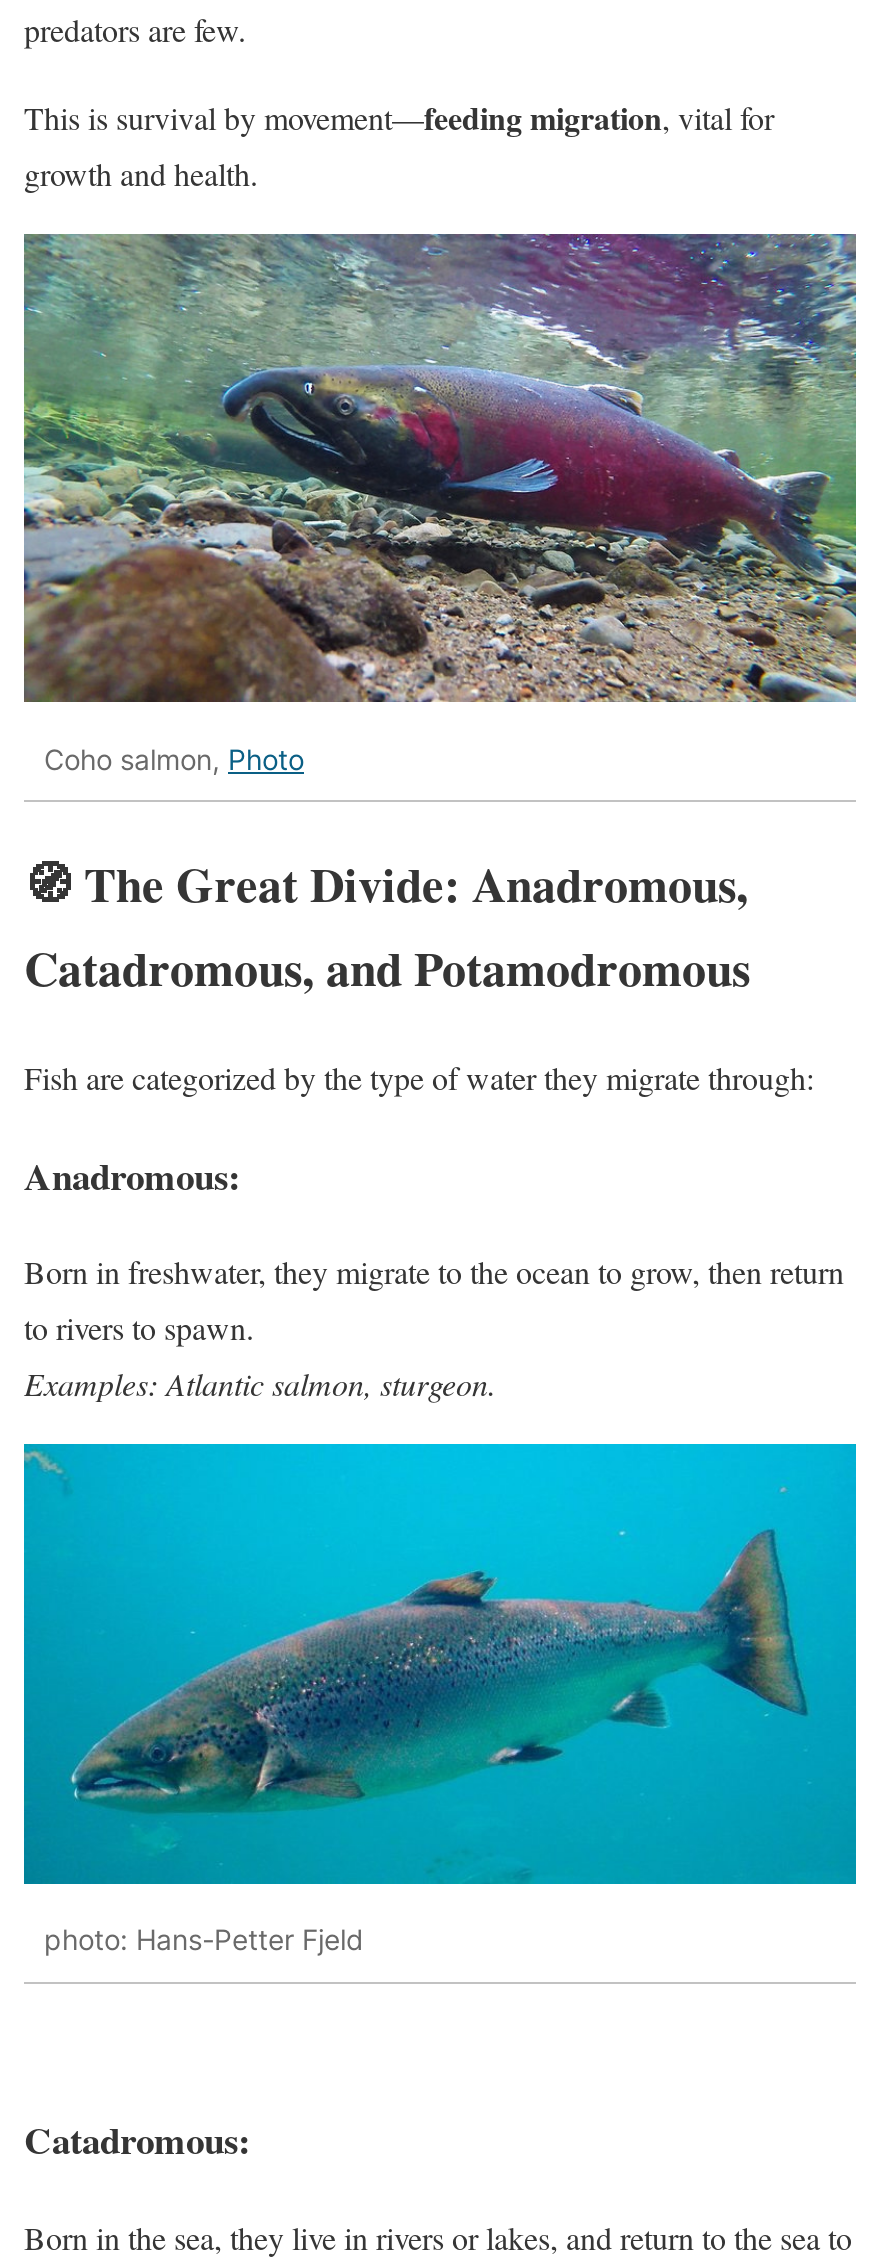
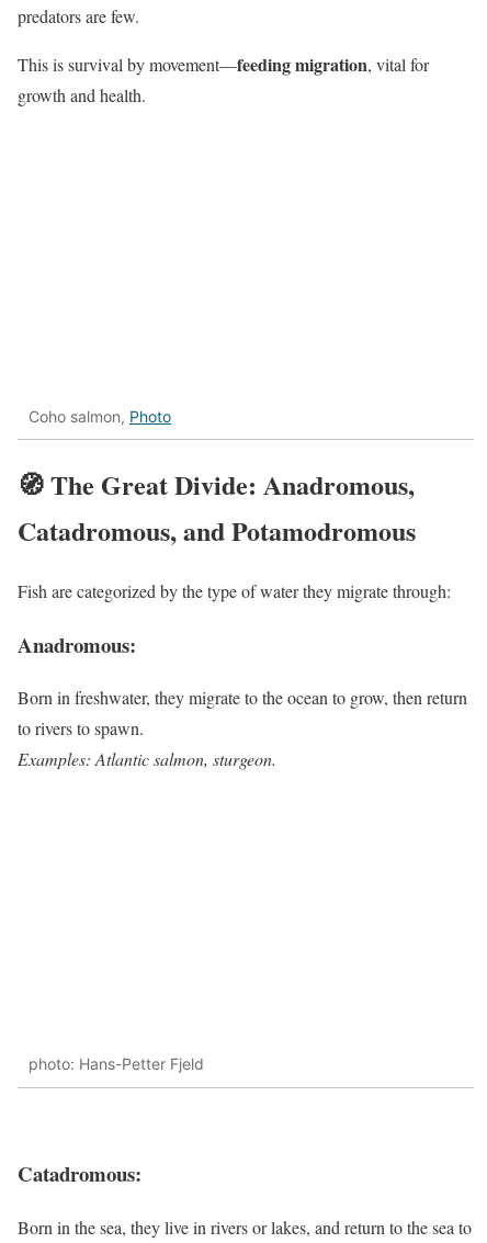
- [image]

- [image]
